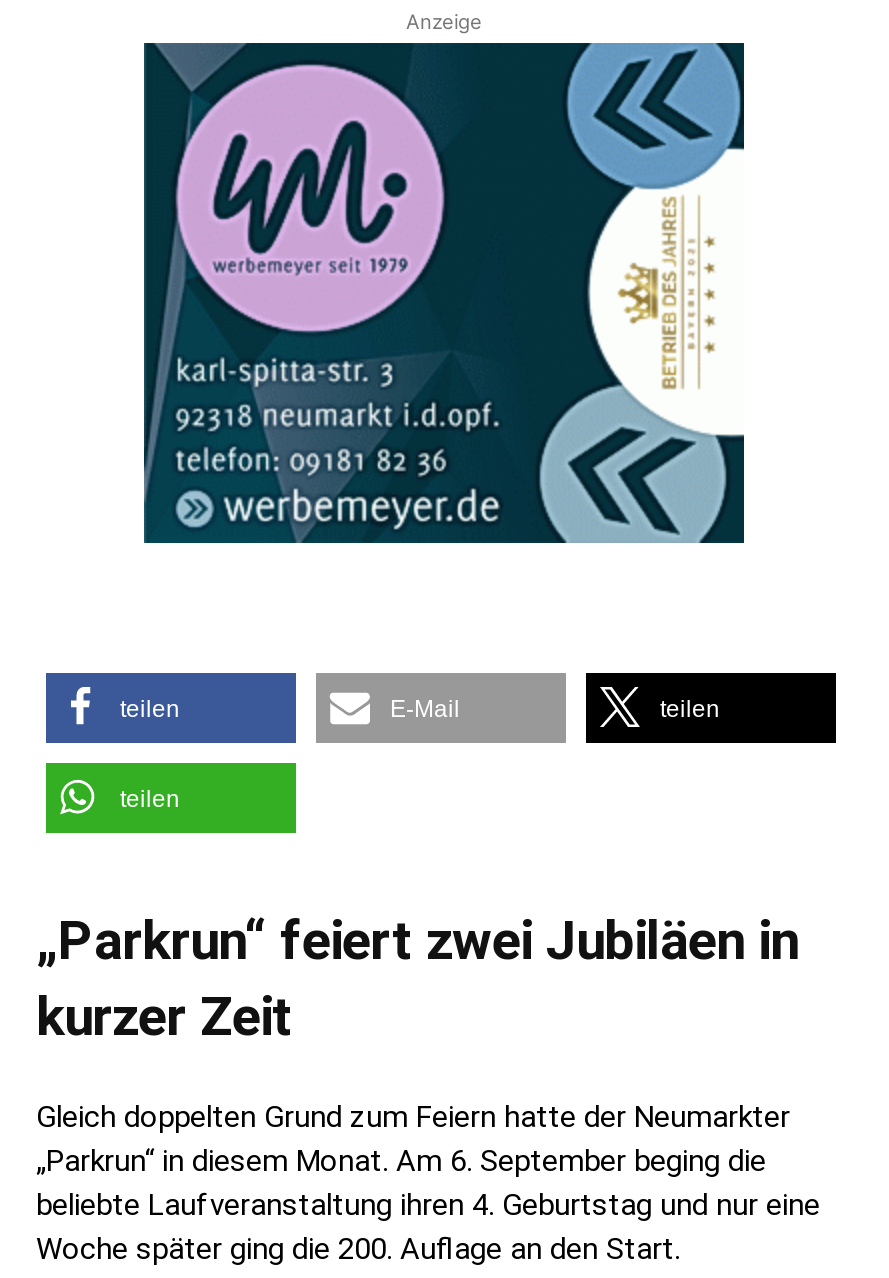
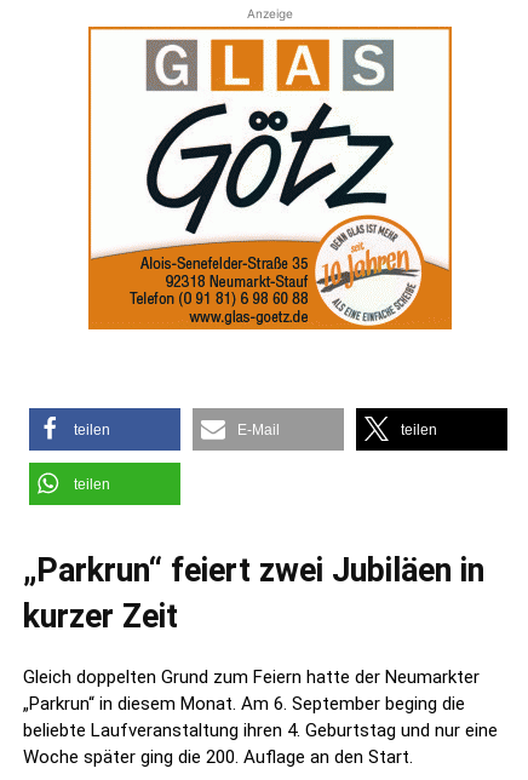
- [image]
+ [image]
